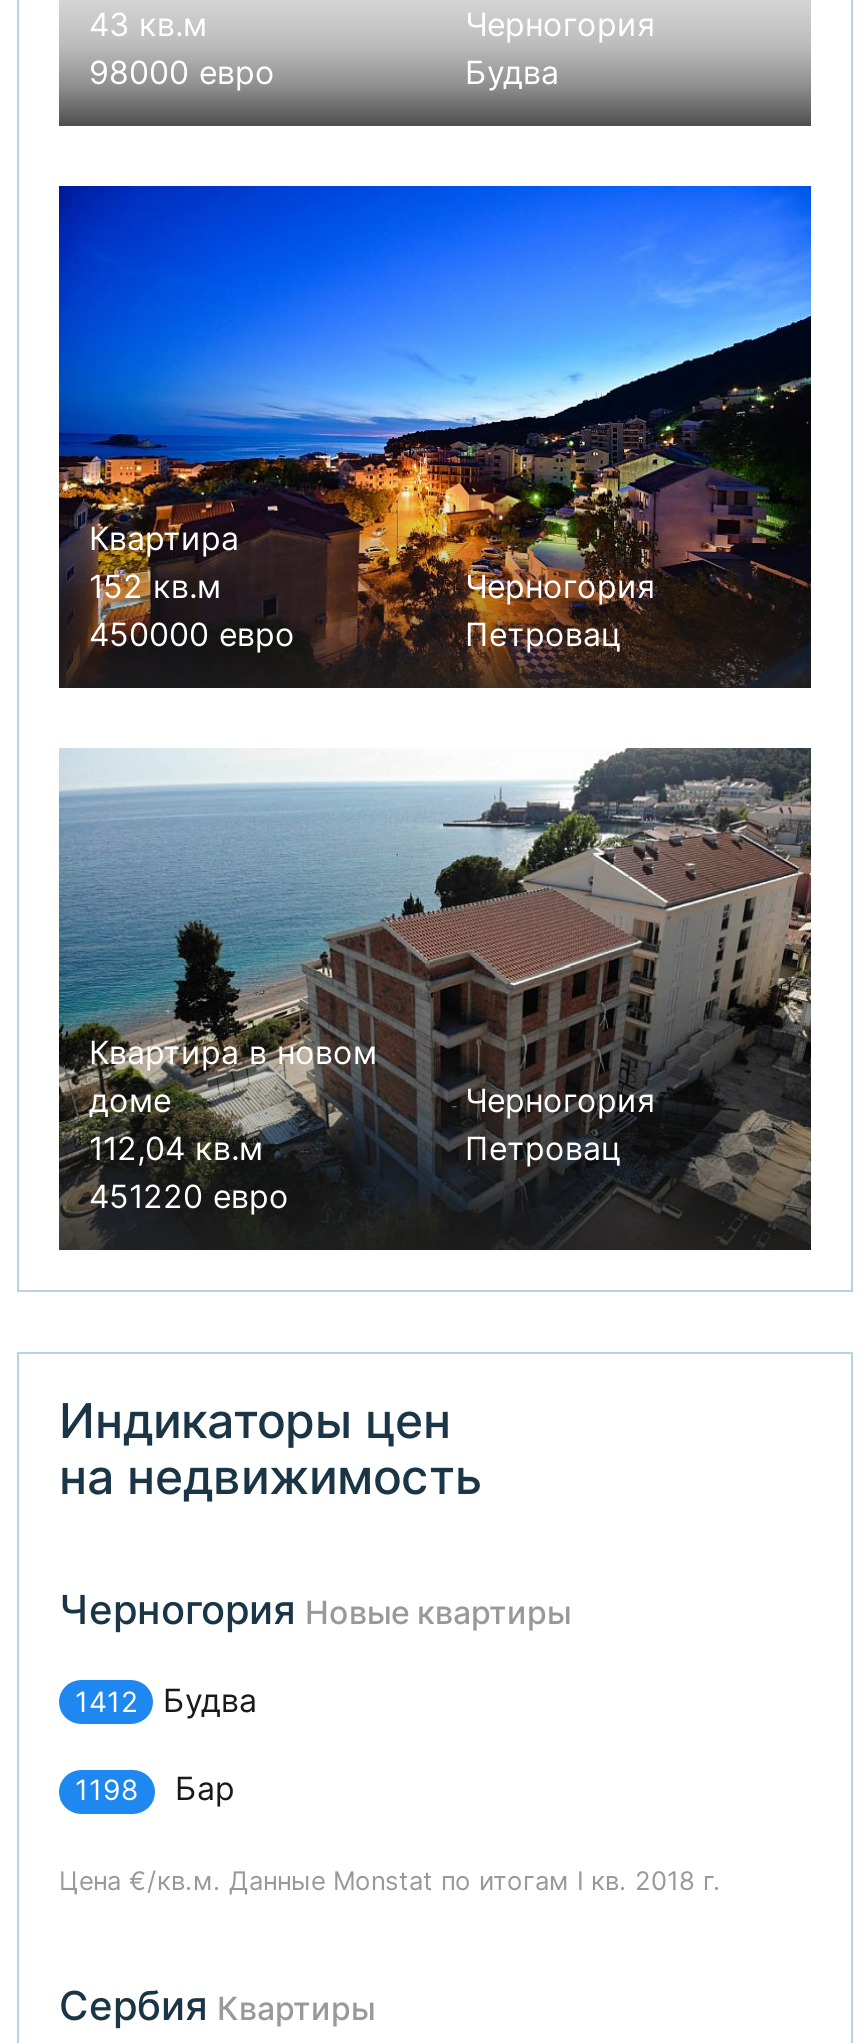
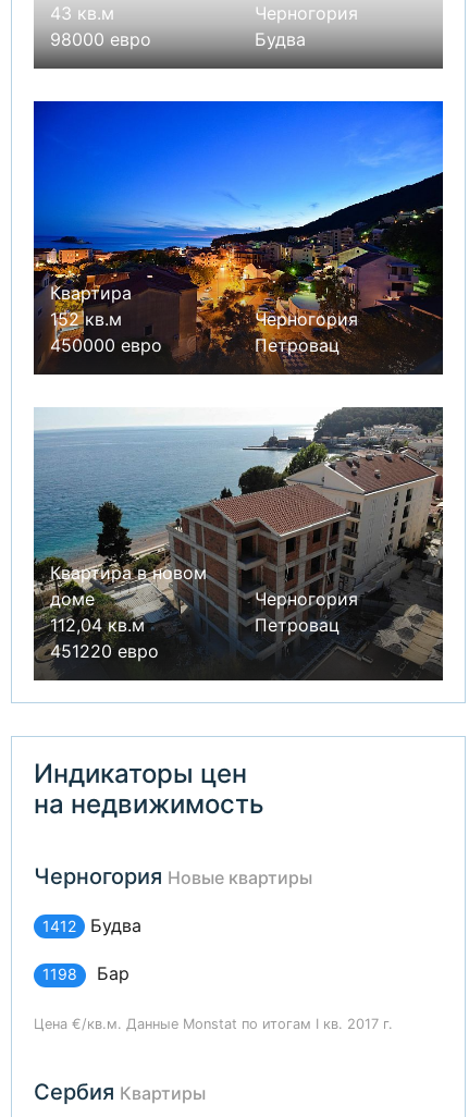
- Цена €/кв.м. Данные Monstat по итогам I кв. 2018 г.
+ Цена €/кв.м. Данные Monstat по итогам I кв. 2017 г.
